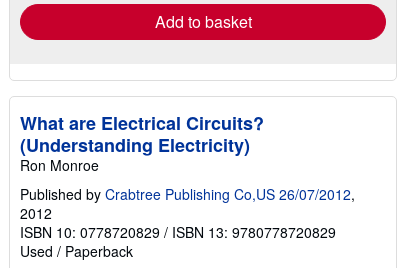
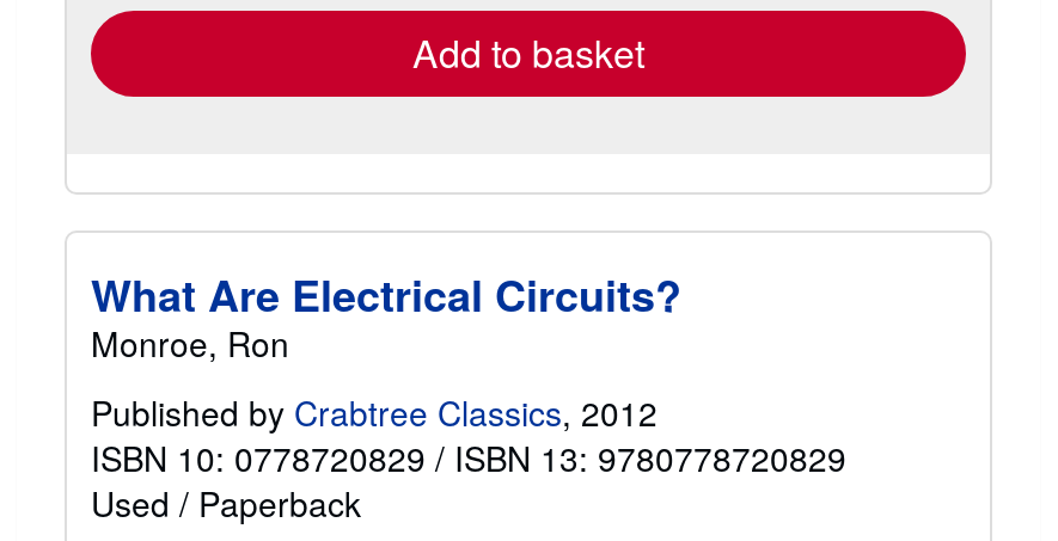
- What are Electrical Circuits?
- (Understanding Electricity)
- Ron Monroe
- Published by Crabtree Publishing Co,US 26/07/2012,
- 2012
+ What Are Electrical Circuits?
+ Monroe, Ron
+ Published by Crabtree Classics, 2012
